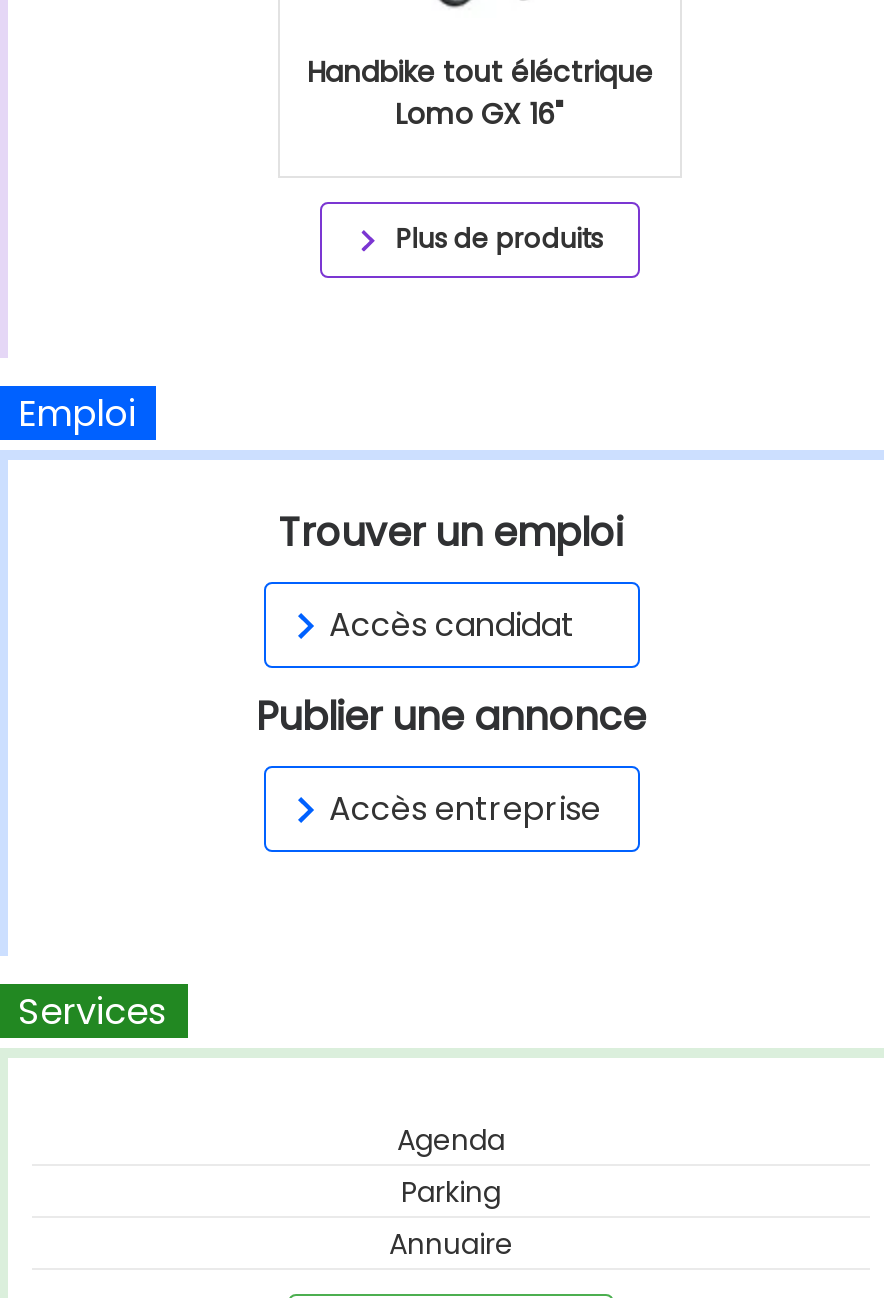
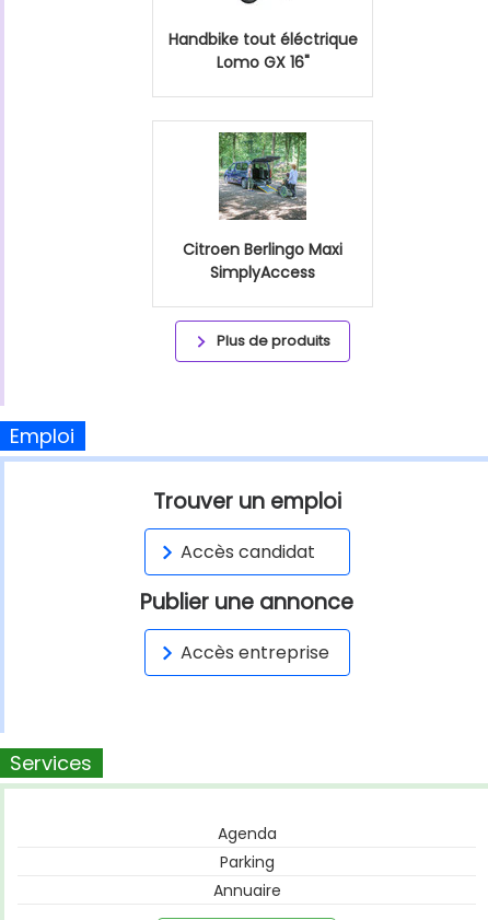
+ [image]
+ Citroen Berlingo Maxi
+ SimplyAccess
